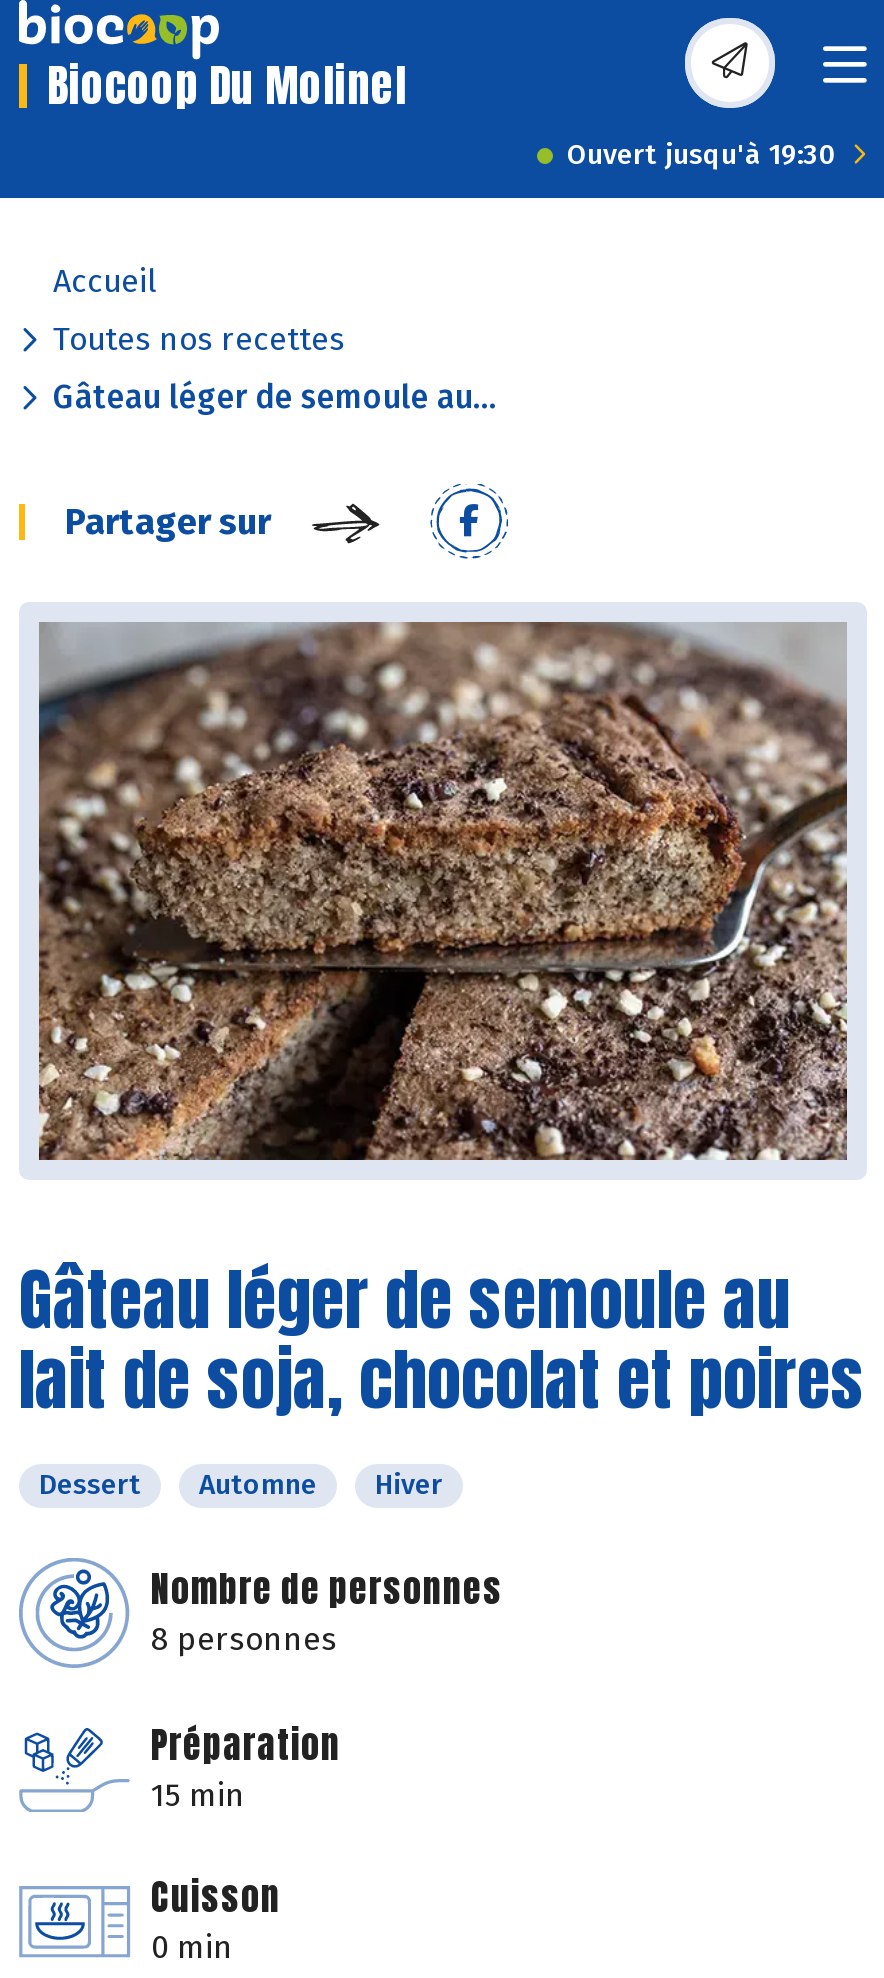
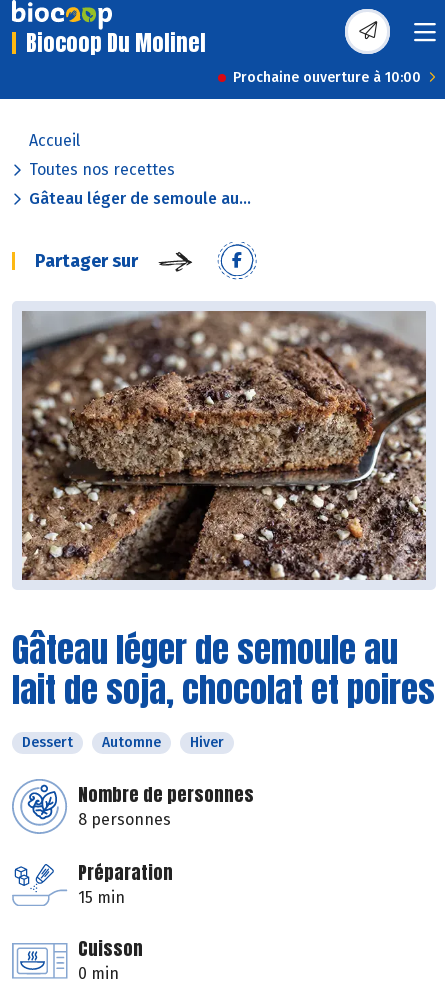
- Ouvert jusqu'à 19:30
+ Prochaine ouverture à 10:00
